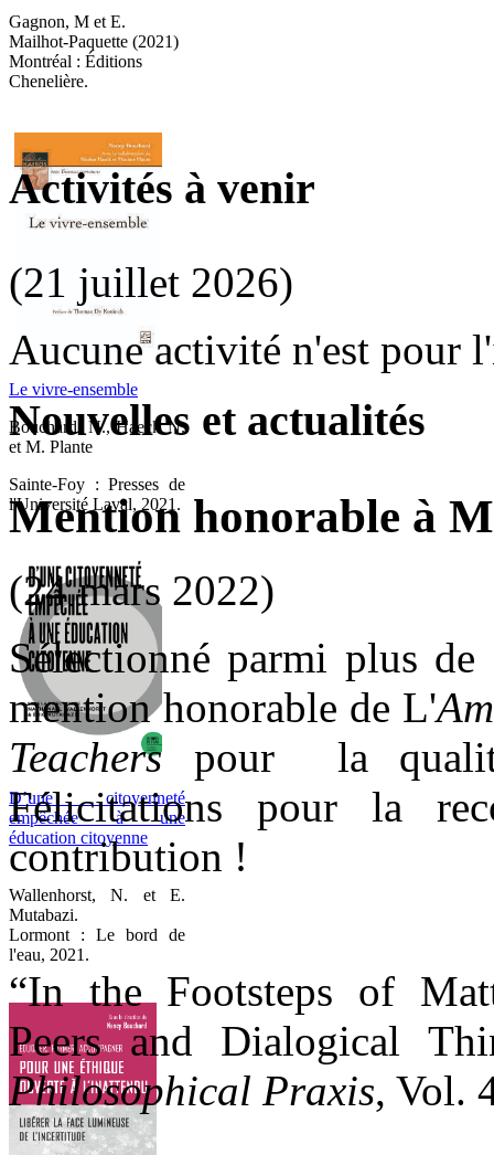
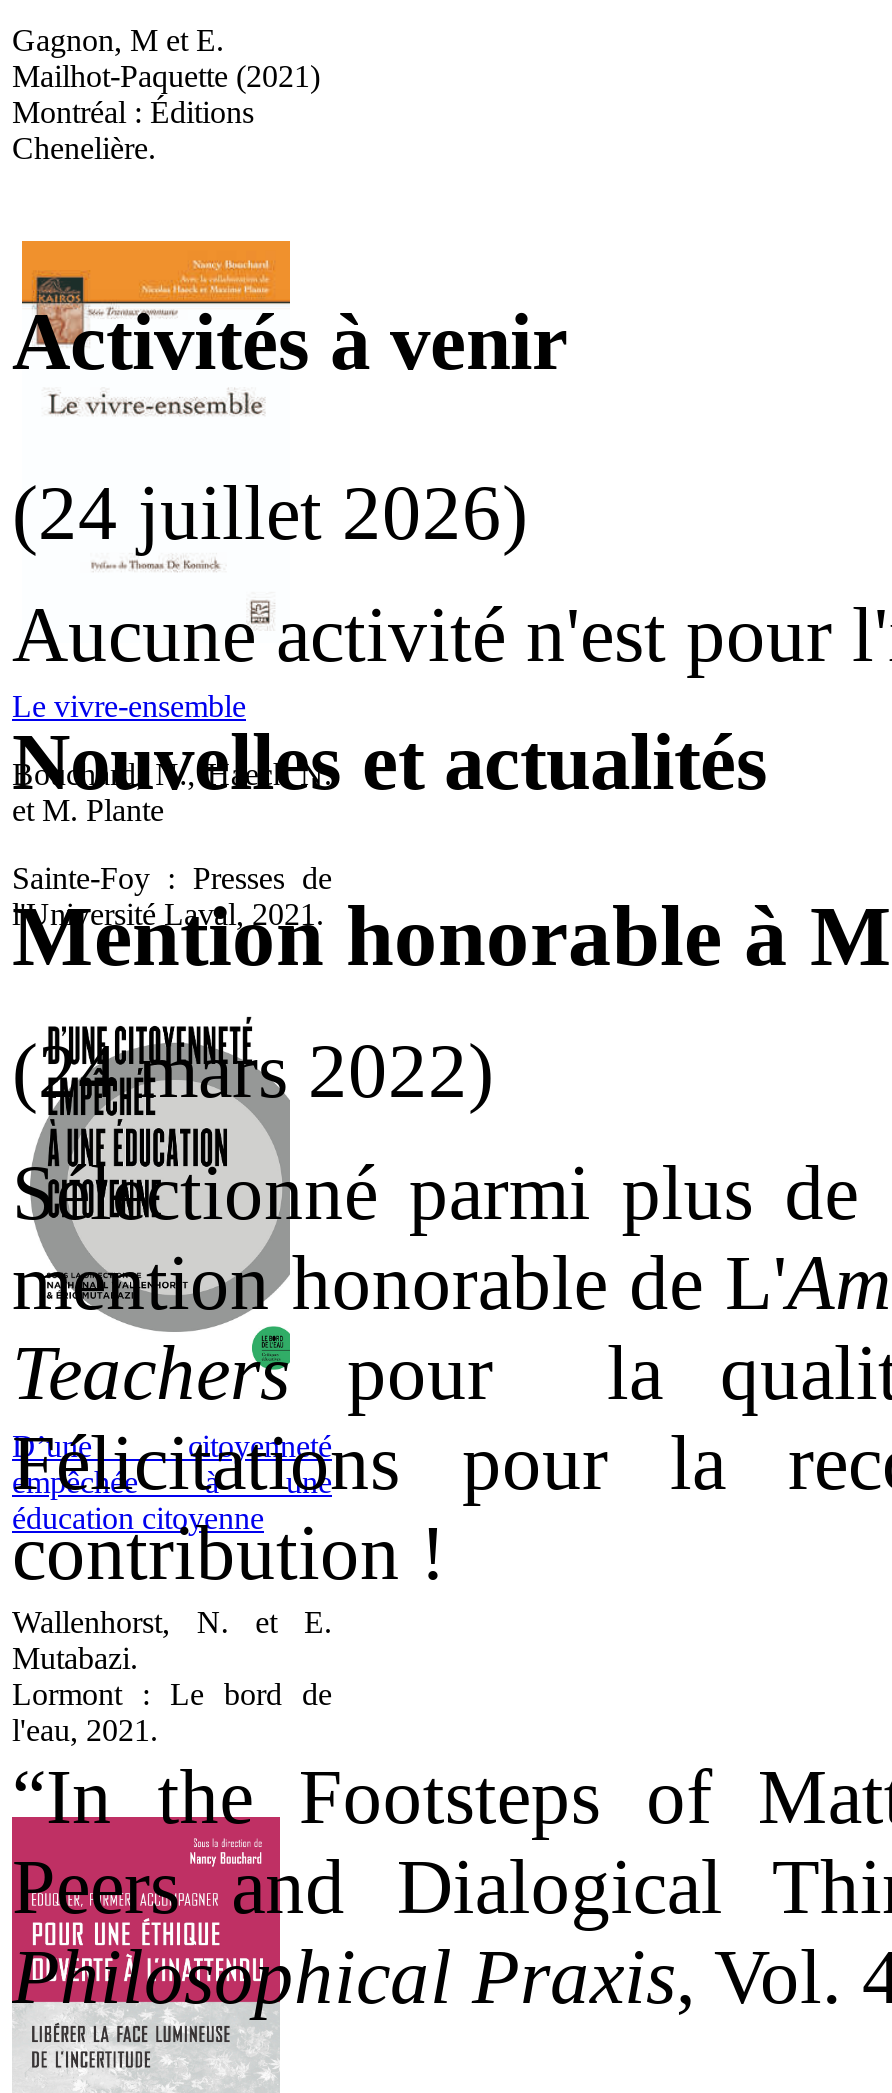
- (21 juillet 2026)
+ (24 juillet 2026)
